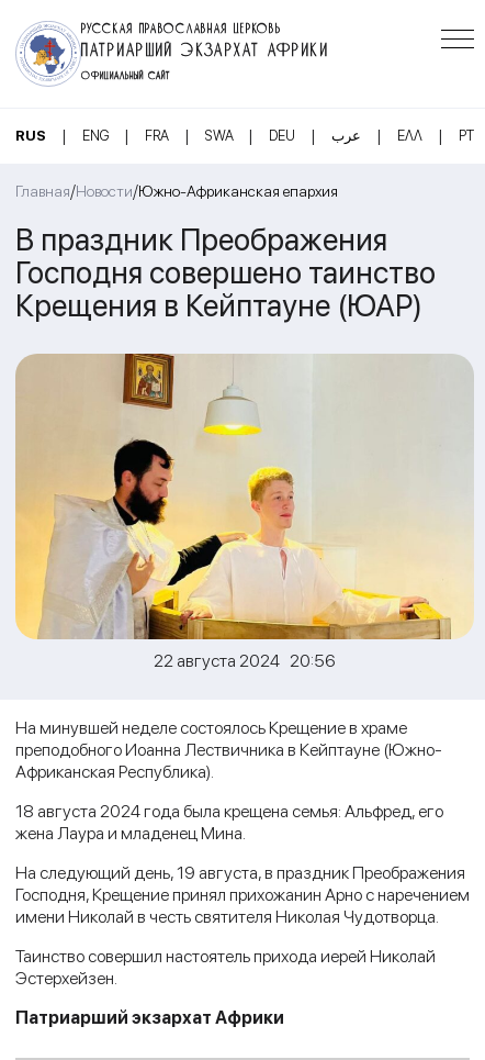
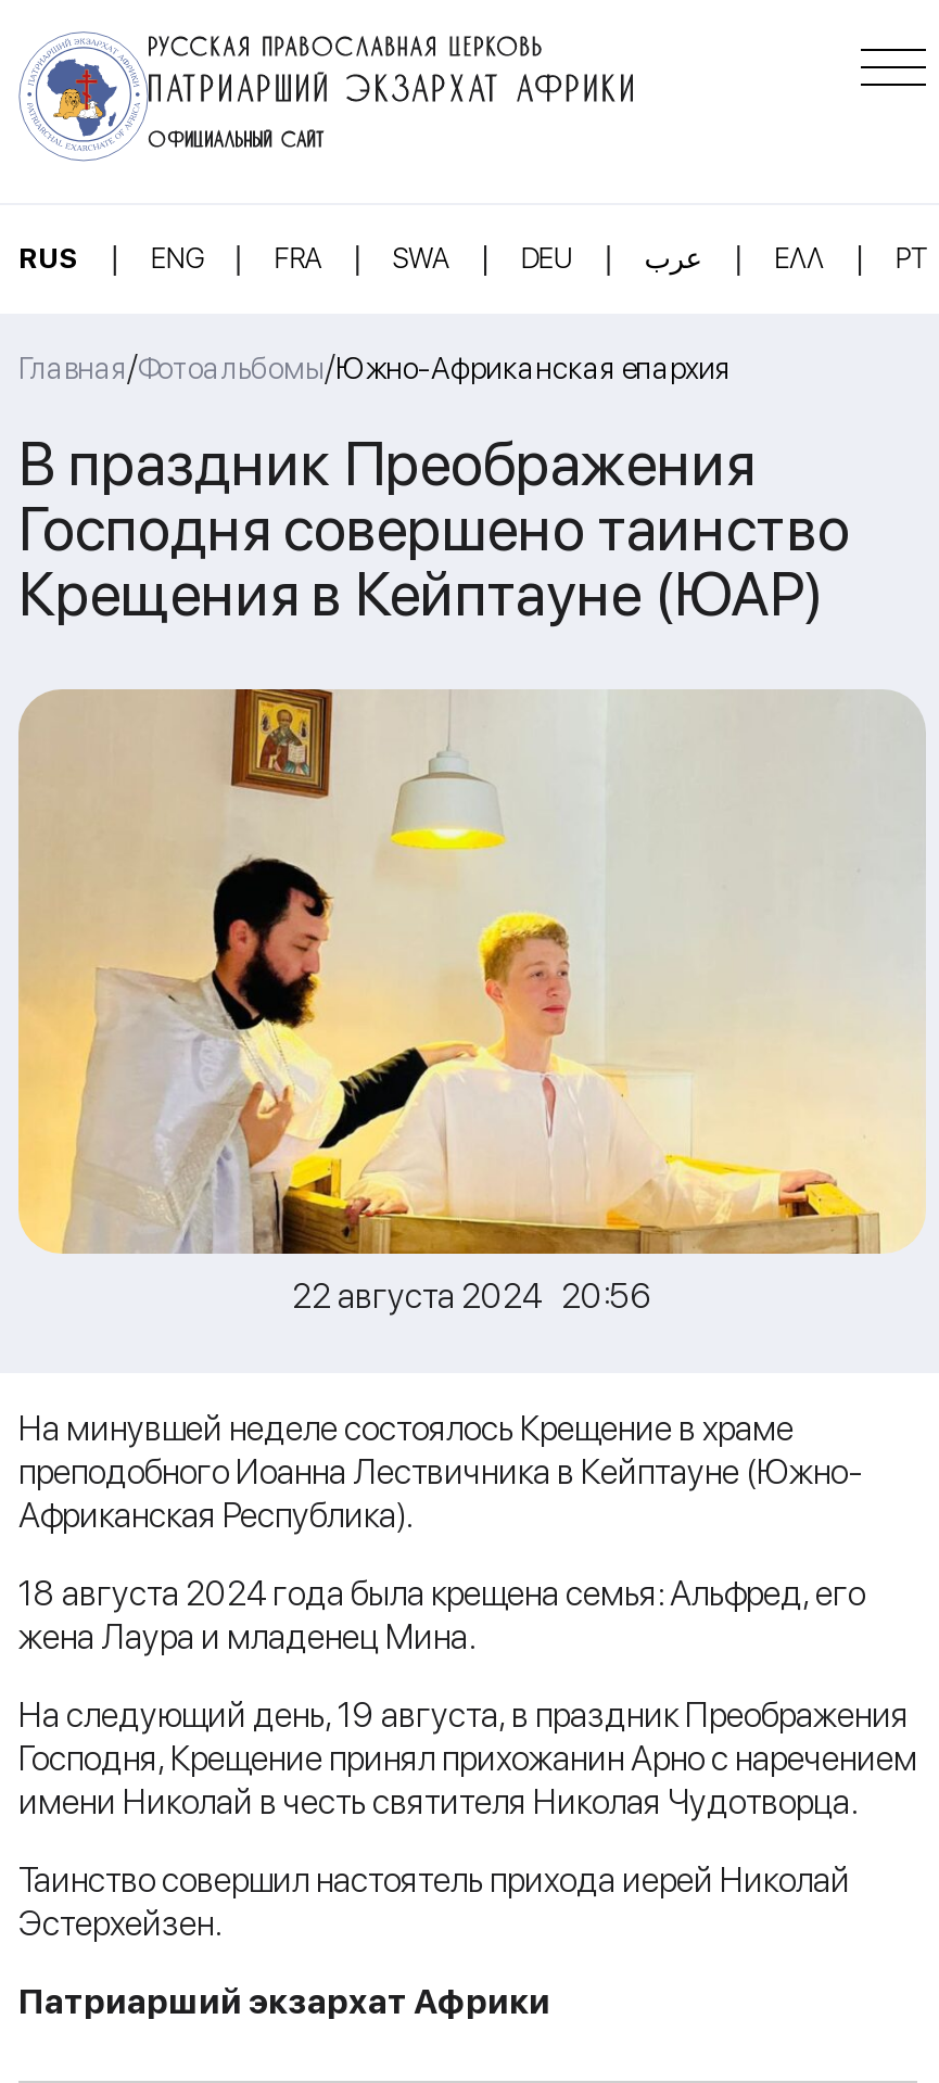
- Главная/Новости/Южно-Африканская епархия
+ Главная/Фотоальбомы/Южно-Африканская епархия
